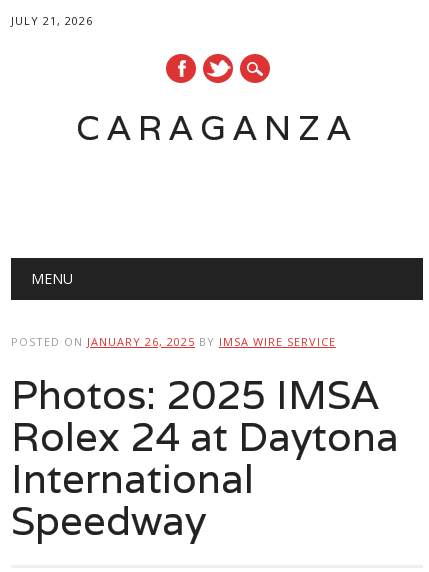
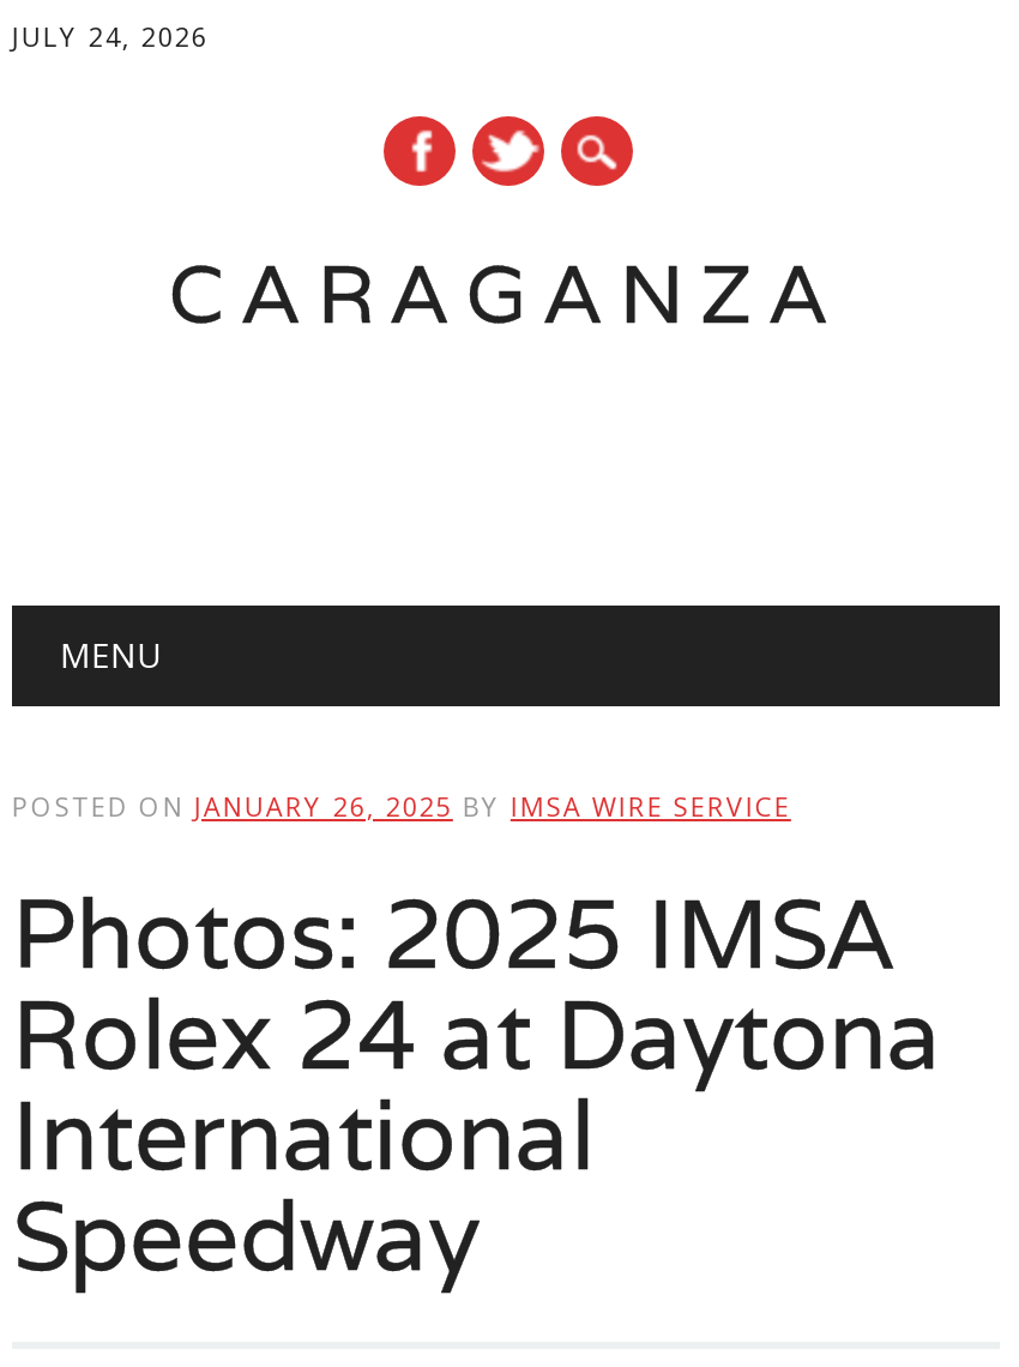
- JULY 21, 2026
+ JULY 24, 2026
